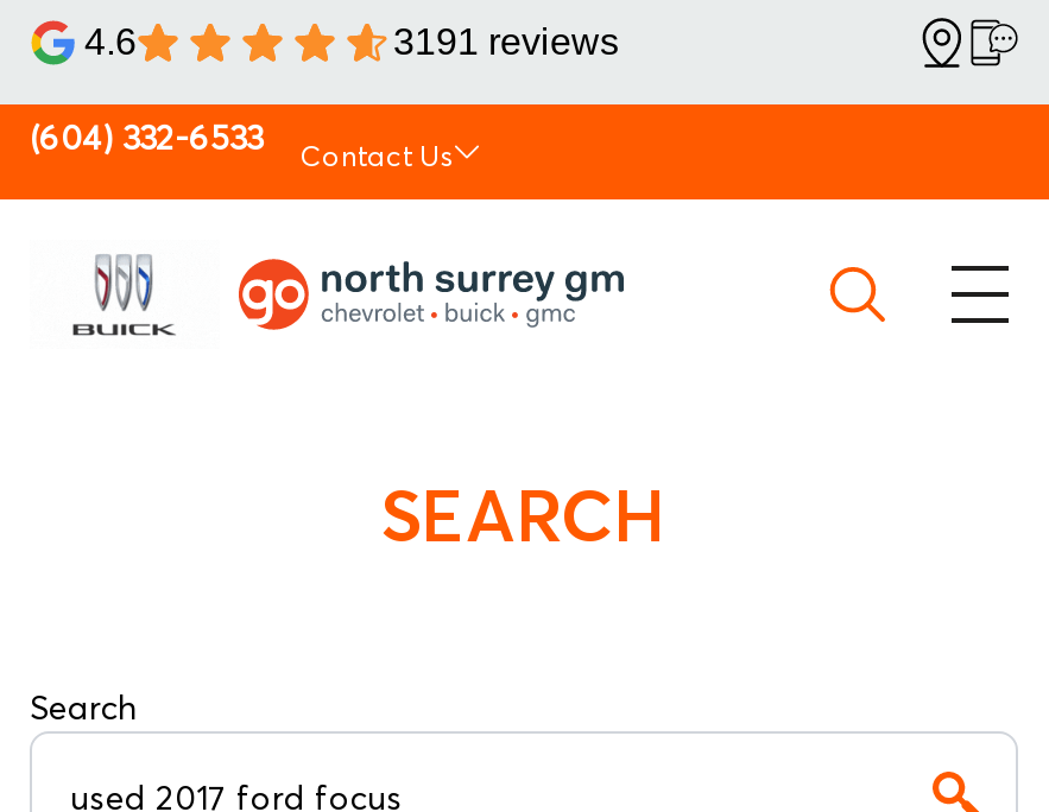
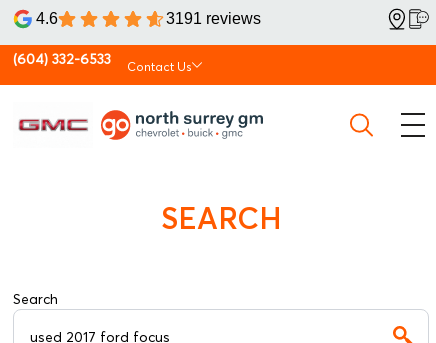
- [image]
+ [image]
